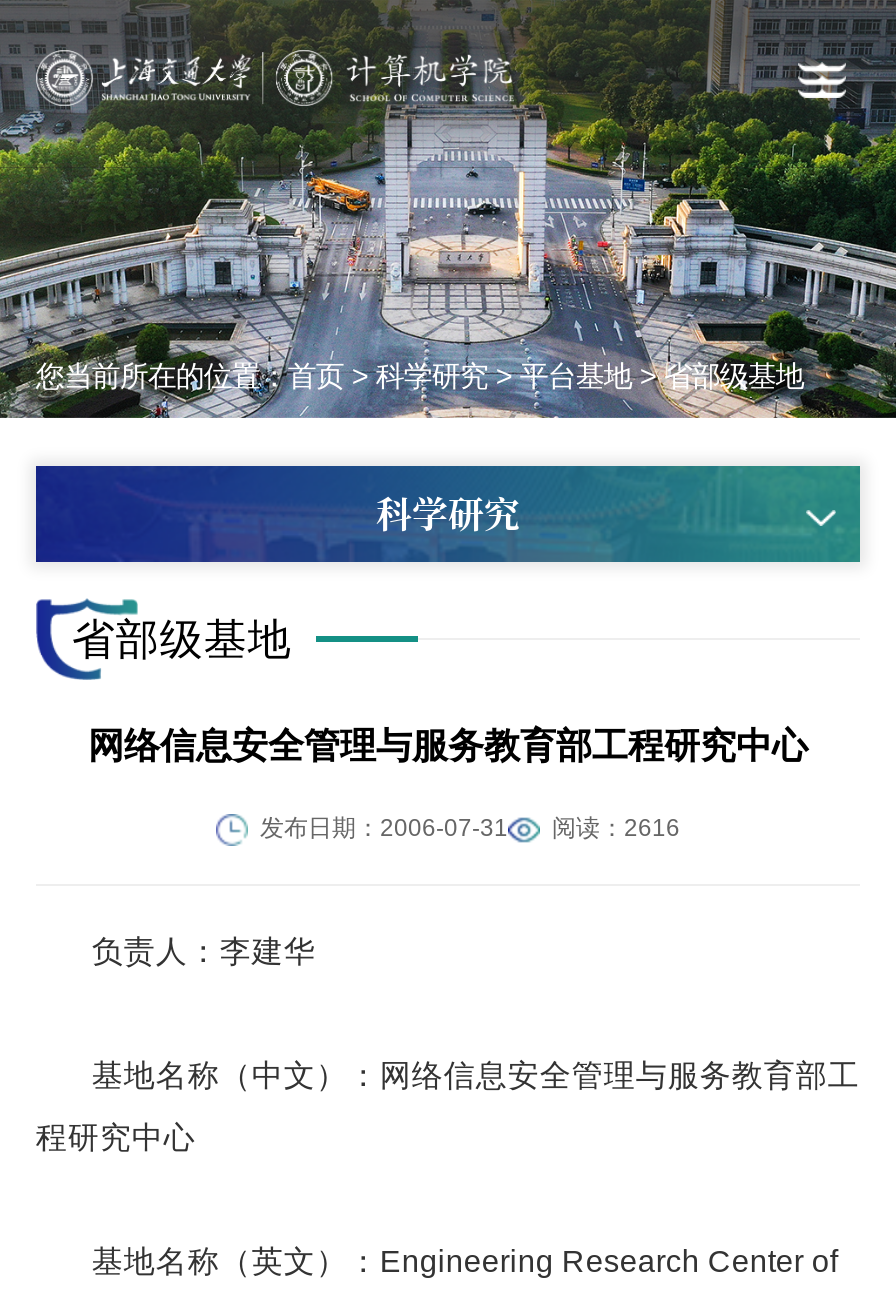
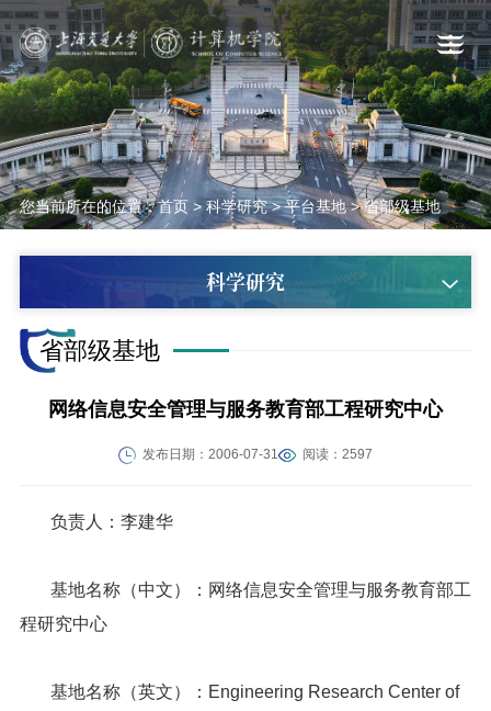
- 发布日期：2006-07-31 阅读：2616
+ 发布日期：2006-07-31 阅读：2597
